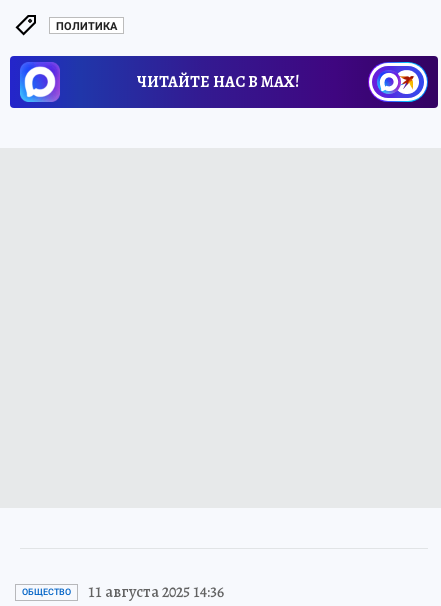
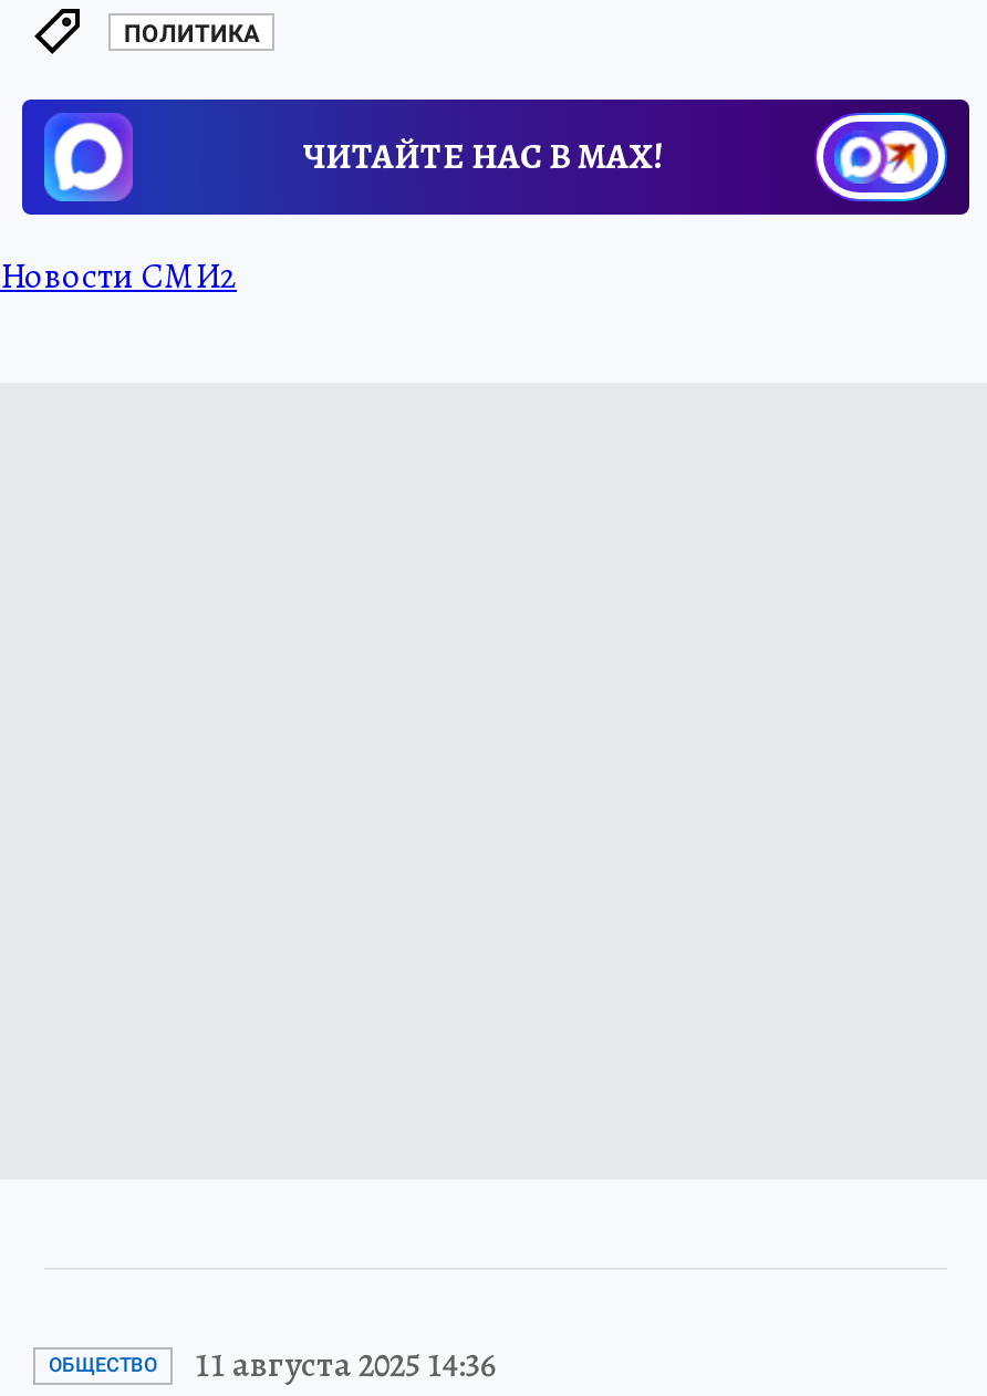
+ Новости СМИ2
